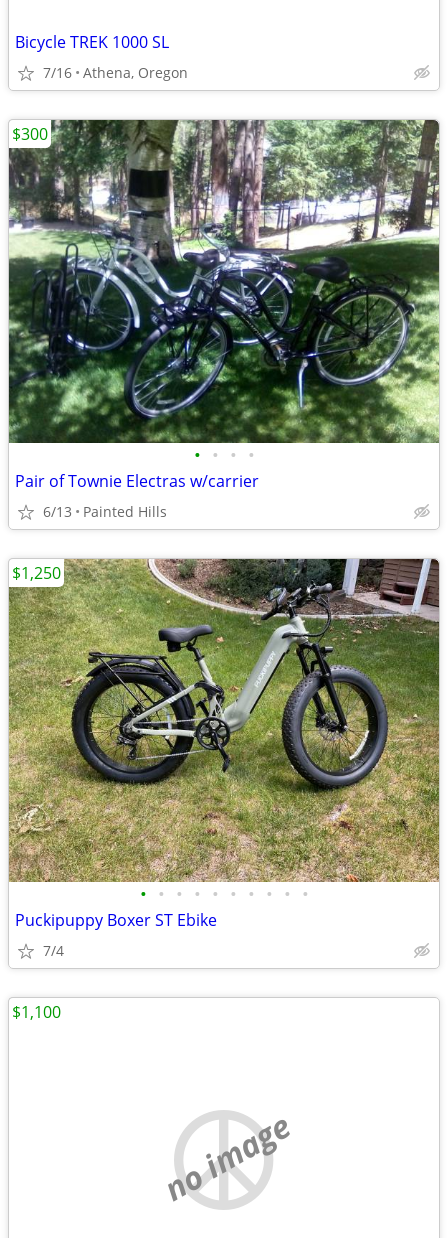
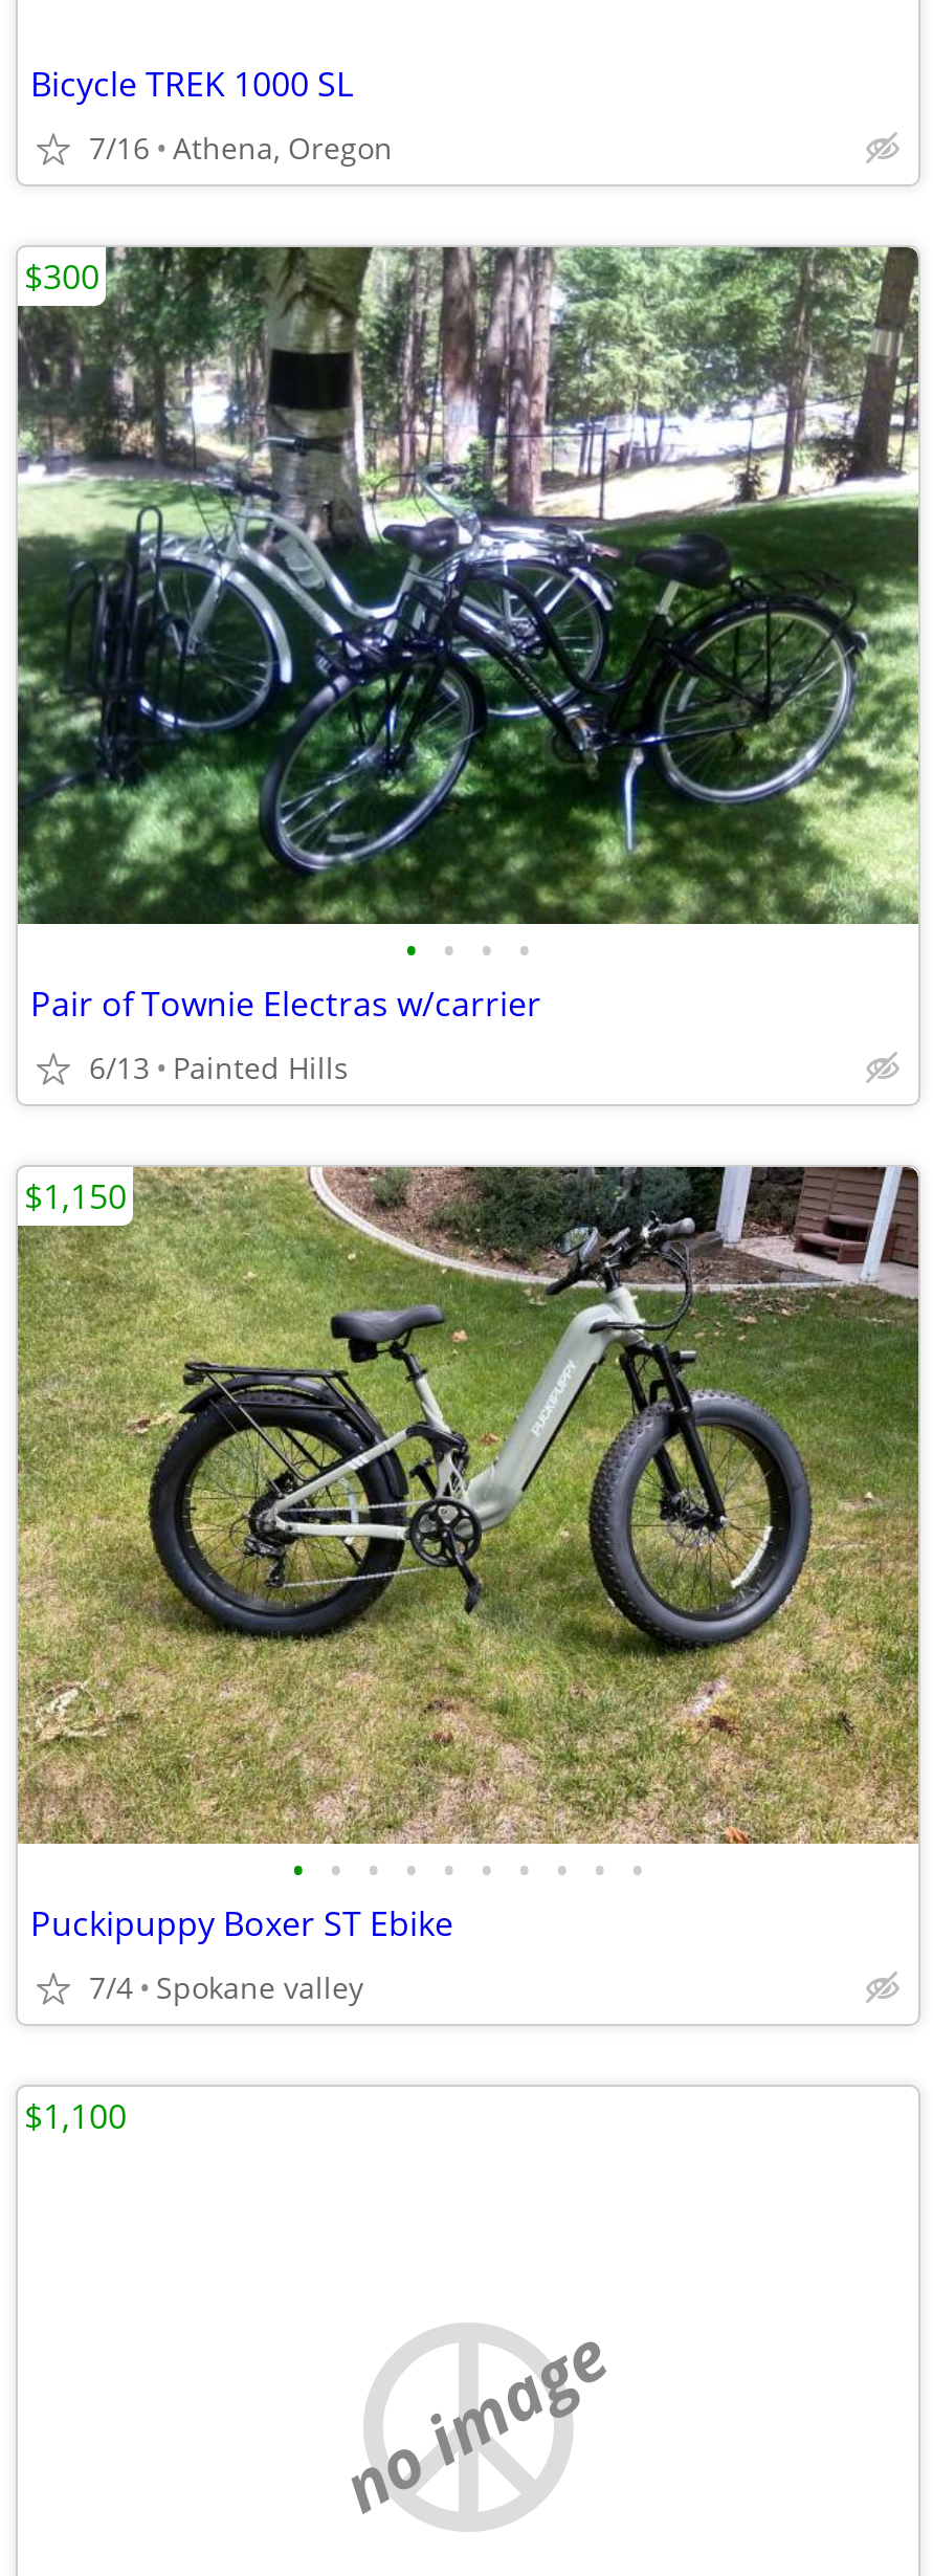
- $1,250
+ $1,150

- 7/4
+ 7/4 Spokane valley
